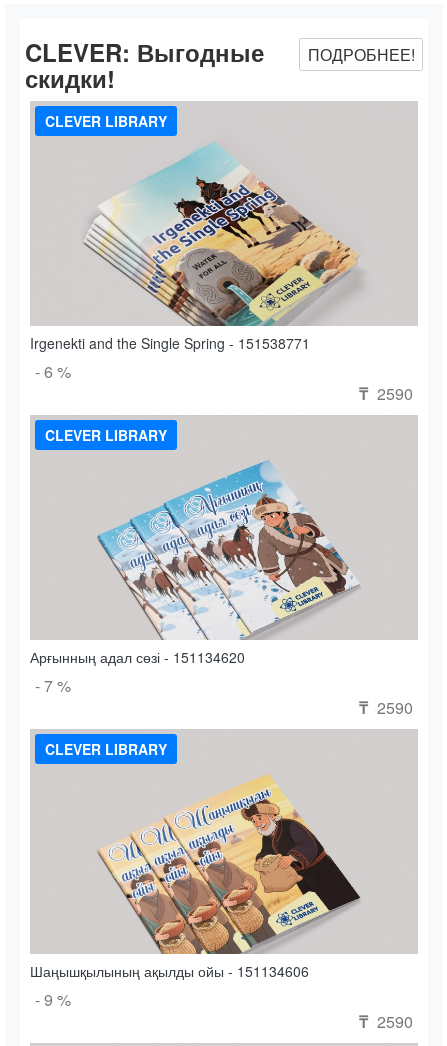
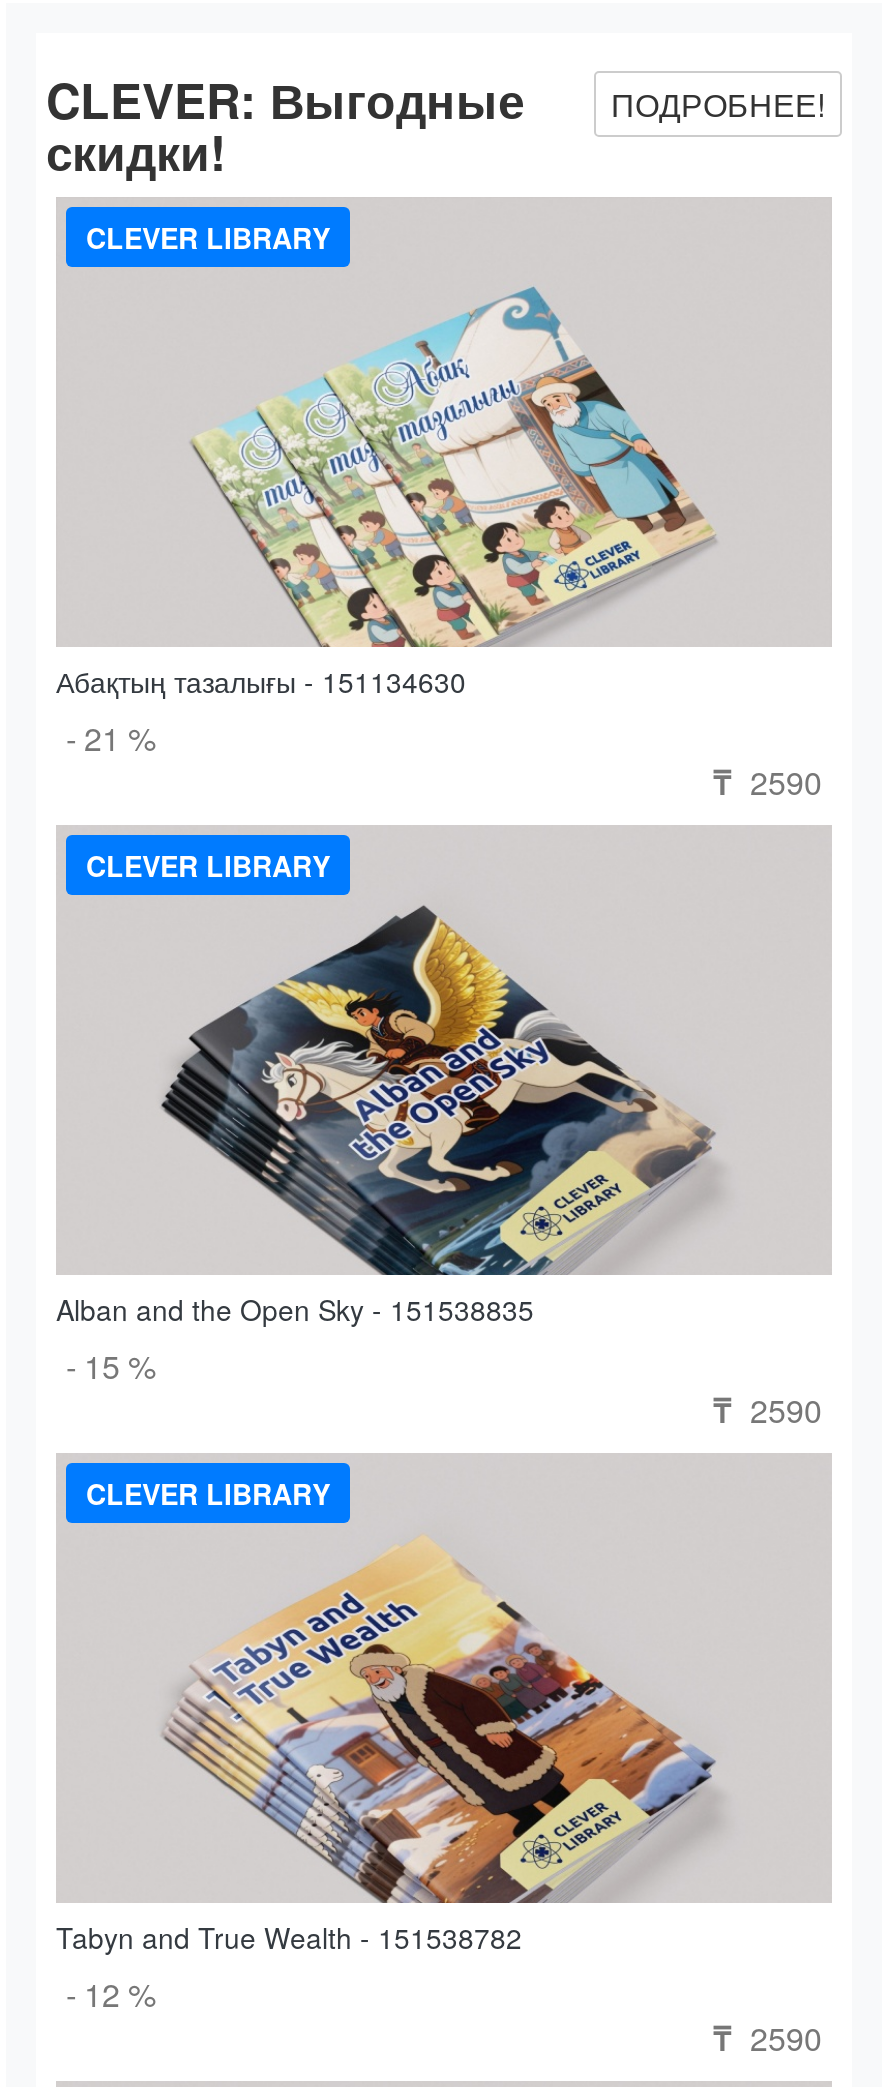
- [image]
- Irgenekti and the Single Spring - 151538771
- - 6 %
+ [image]
+ Абақтың тазалығы - 151134630
+ - 21 %

- [image]
- Арғынның адал сөзі - 151134620
- - 7 %
+ [image]
+ Alban and the Open Sky - 151538835
+ - 15 %

- [image]
- Шаңышқылының ақылды ойы - 151134606
- - 9 %
+ [image]
+ Tabyn and True Wealth - 151538782
+ - 12 %
